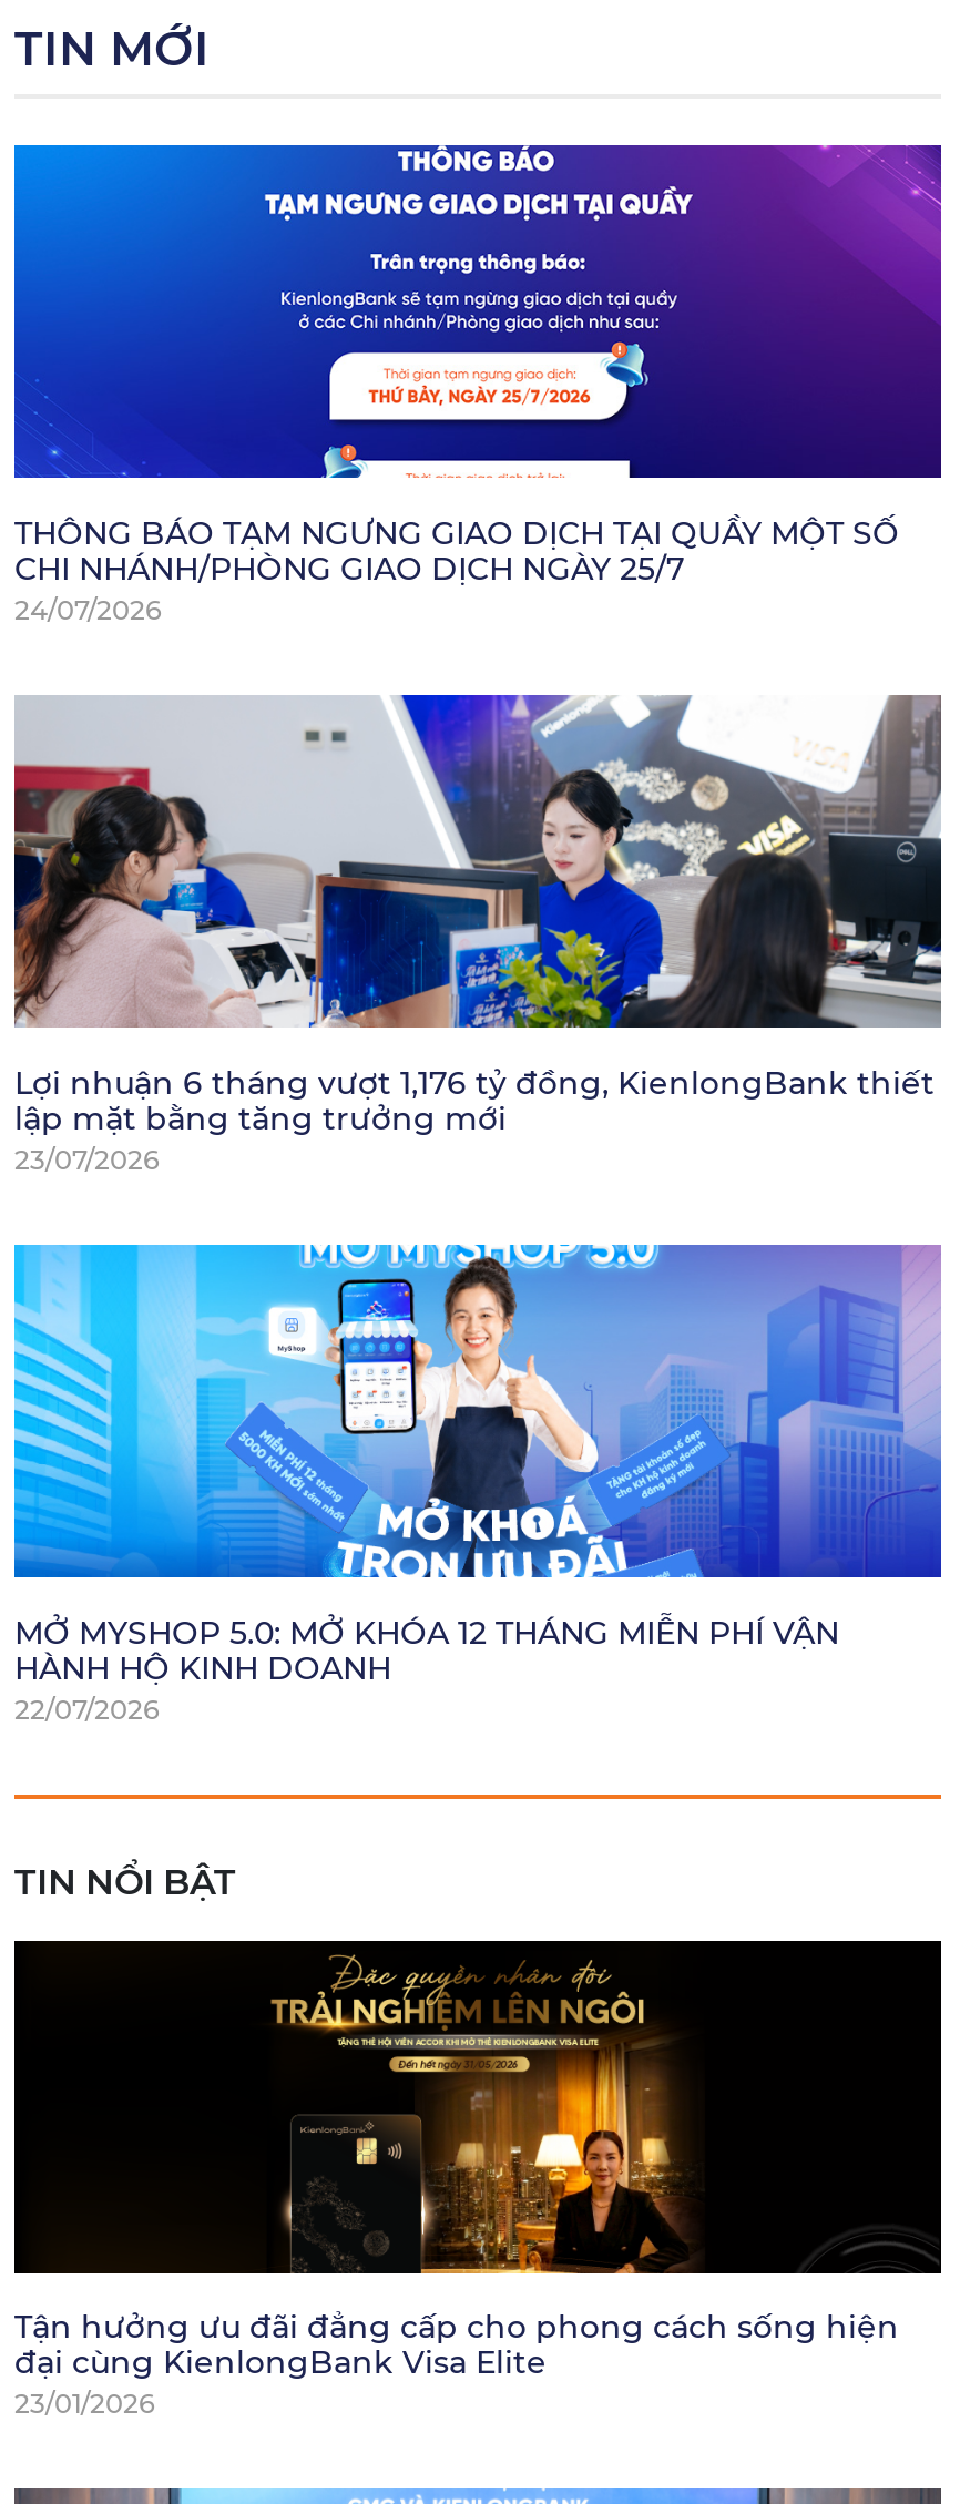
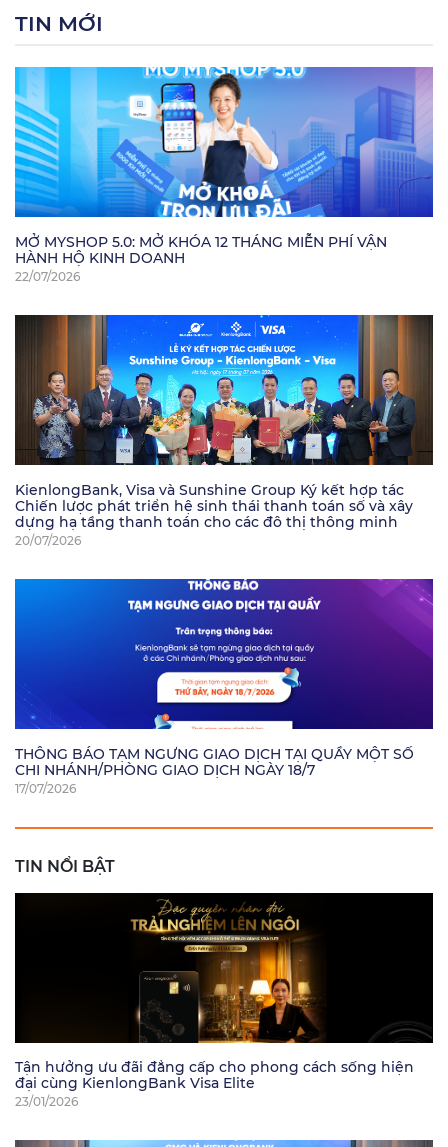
moved down: [image] | THÔNG BÁO TẠM NGƯNG GIAO DỊCH TẠI QUẦY MỘT SỐ

- CHI NHÁNH/PHÒNG GIAO DỊCH NGÀY 25/7
- 24/07/2026

- [image]
+ [image]

- Lợi nhuận 6 tháng vượt 1,176 tỷ đồng, KienlongBank thiết
- lập mặt bằng tăng trưởng mới
- 23/07/2026

moved up: [image] | MỞ MYSHOP 5.0: MỞ KHÓA 12 THÁNG MIỄN PHÍ VẬN | HÀNH HỘ KINH DOANH | 22/07/2026

+ KienlongBank, Visa và Sunshine Group Ký kết hợp tác
+ Chiến lược phát triển hệ sinh thái thanh toán số và xây
+ dựng hạ tầng thanh toán cho các đô thị thông minh
+ 20/07/2026

+ CHI NHÁNH/PHÒNG GIAO DỊCH NGÀY 18/7
+ 17/07/2026
